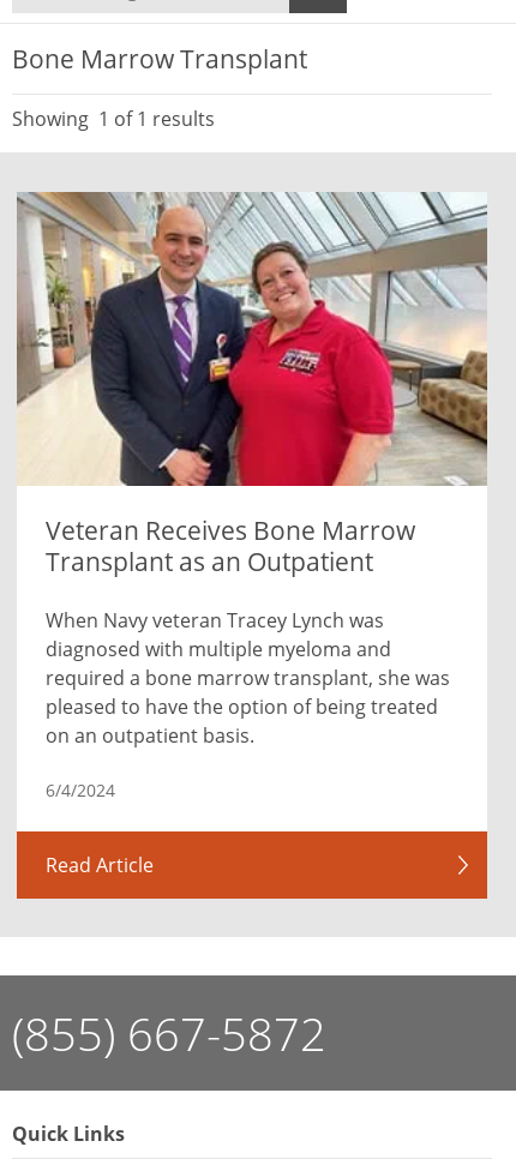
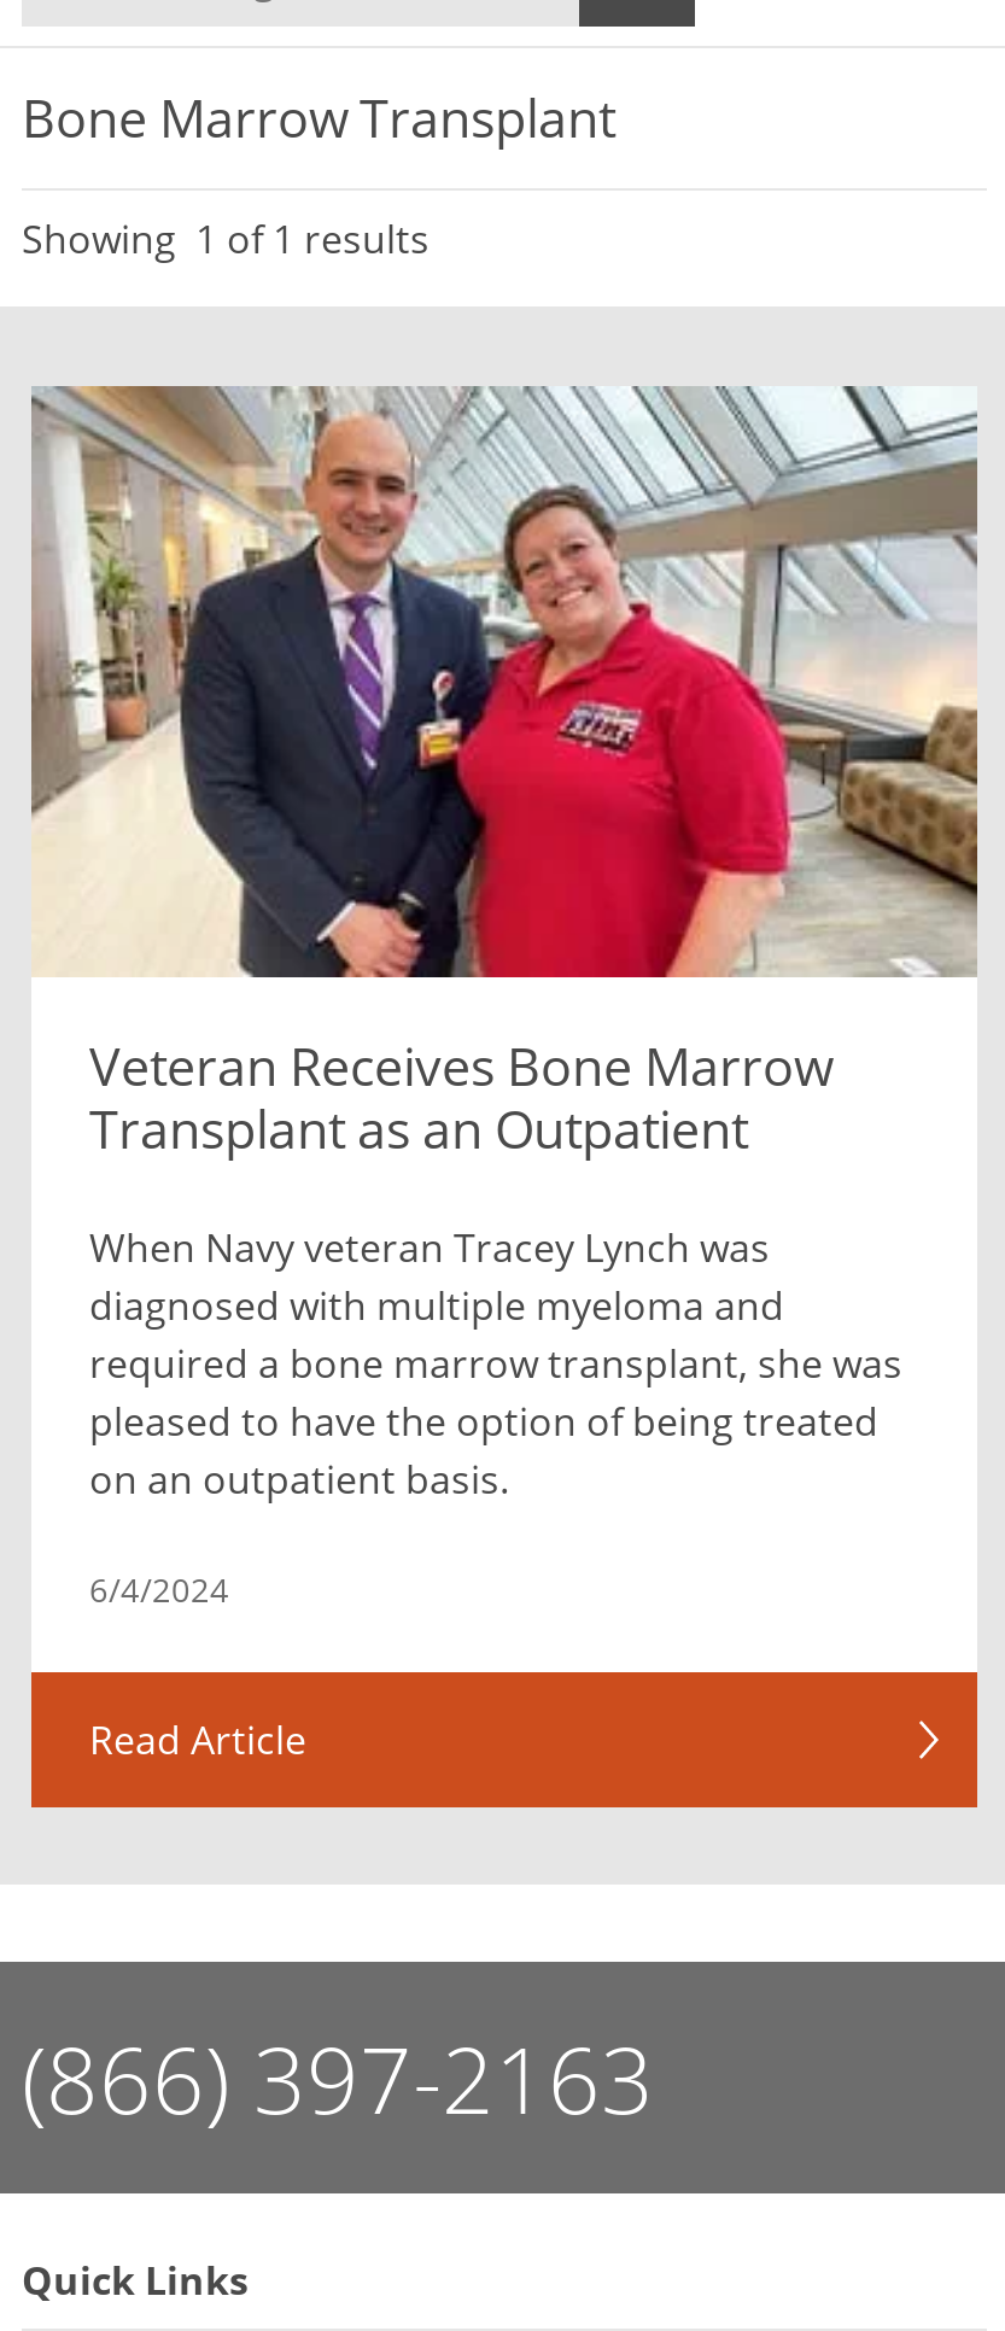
- (855) 667-5872
+ (866) 397-2163
